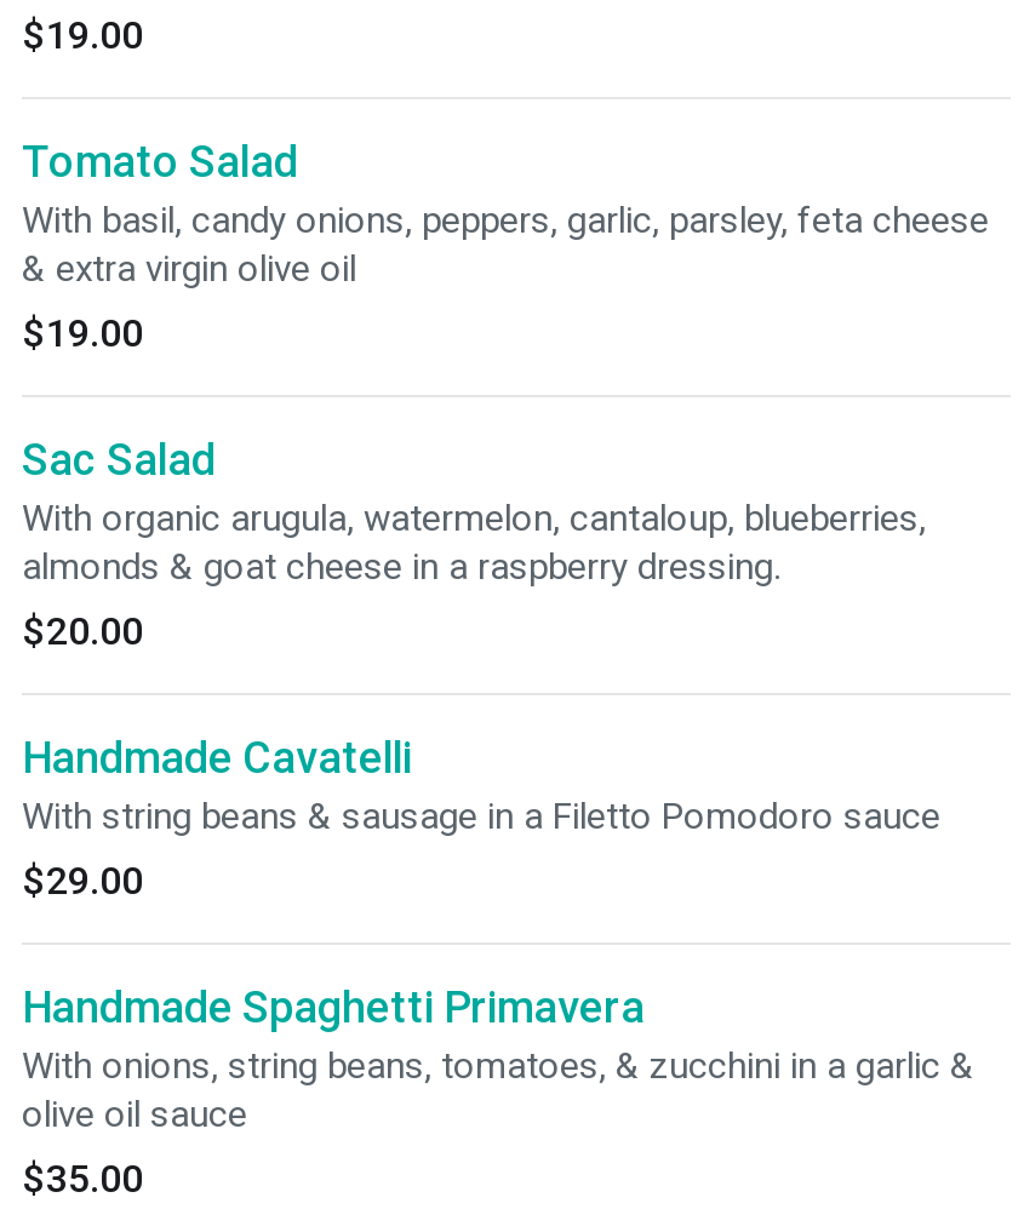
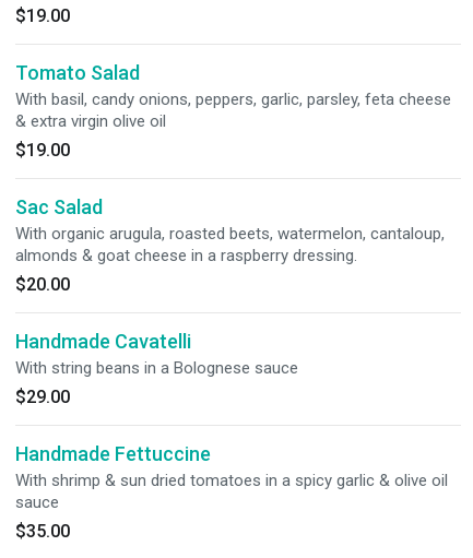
- With organic arugula, watermelon, cantaloup, blueberries,
+ With organic arugula, roasted beets, watermelon, cantaloup,

- With string beans & sausage in a Filetto Pomodoro sauce
+ With string beans in a Bolognese sauce

- Handmade Spaghetti Primavera
- With onions, string beans, tomatoes, & zucchini in a garlic &
- olive oil sauce
+ Handmade Fettuccine
+ With shrimp & sun dried tomatoes in a spicy garlic & olive oil
+ sauce
